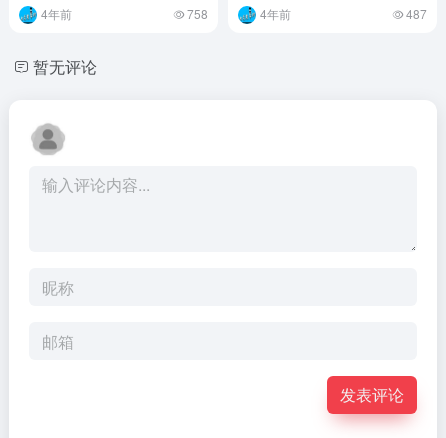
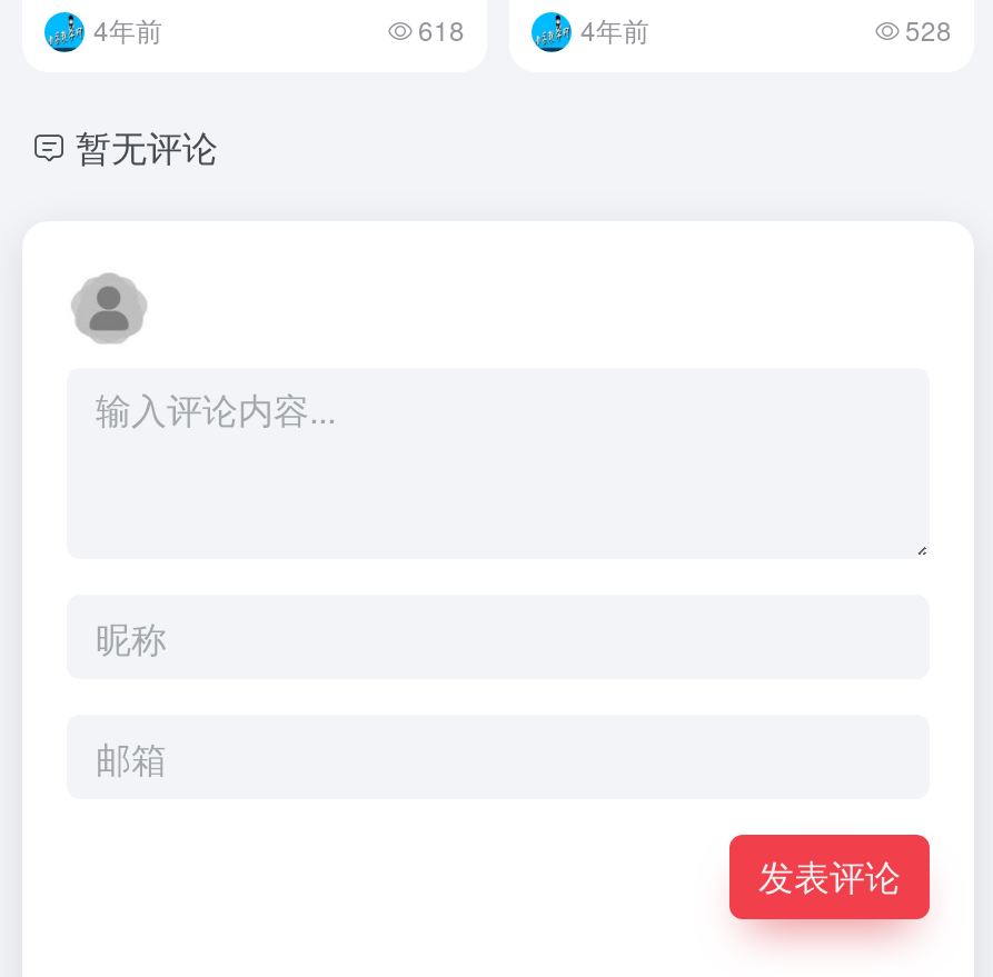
- 758
+ 618

- 487
+ 528
